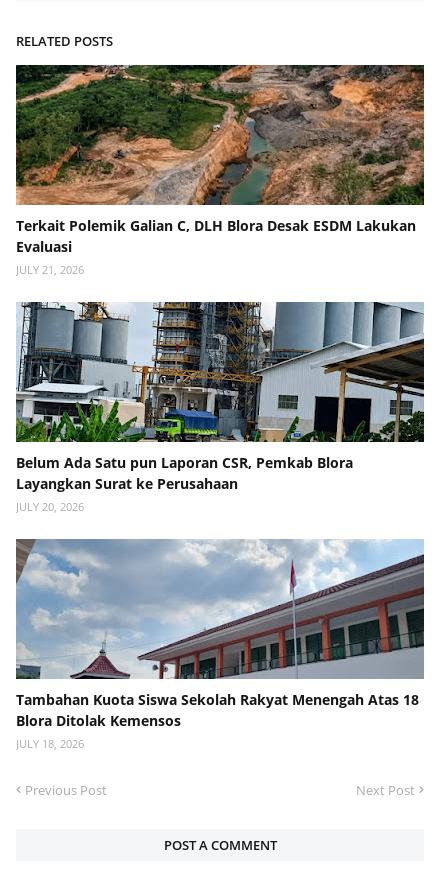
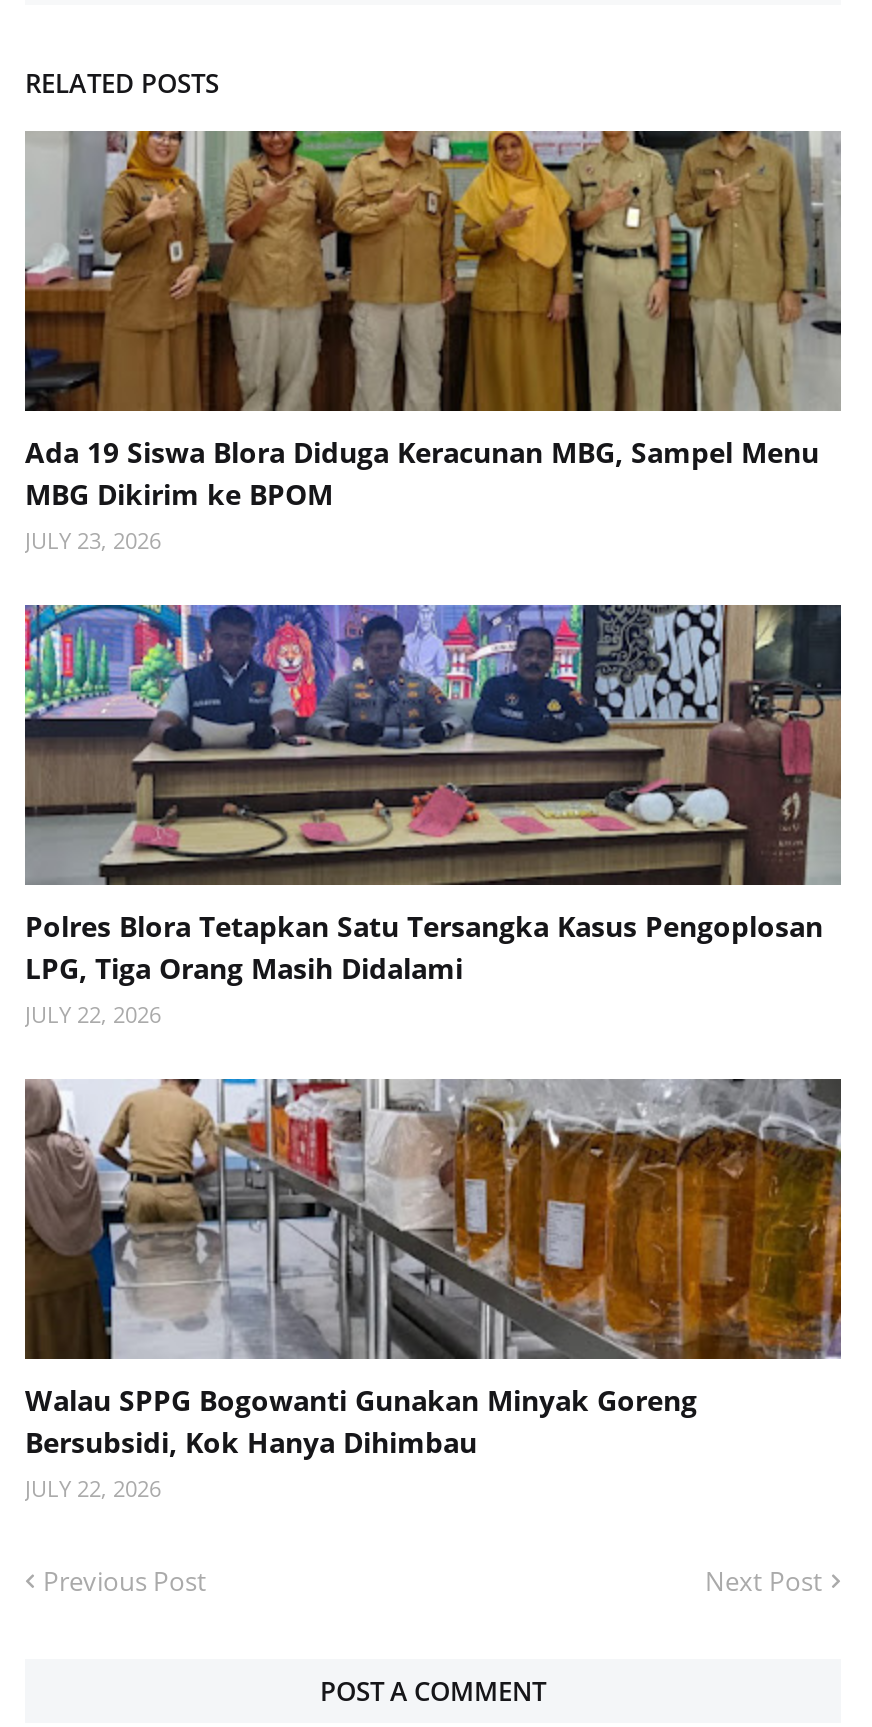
- [image]
- Terkait Polemik Galian C, DLH Blora Desak ESDM Lakukan
- Evaluasi
- JULY 21, 2026
+ [image]
+ Ada 19 Siswa Blora Diduga Keracunan MBG, Sampel Menu
+ MBG Dikirim ke BPOM
+ JULY 23, 2026

- [image]
- Belum Ada Satu pun Laporan CSR, Pemkab Blora
- Layangkan Surat ke Perusahaan
- JULY 20, 2026
+ [image]
+ Polres Blora Tetapkan Satu Tersangka Kasus Pengoplosan
+ LPG, Tiga Orang Masih Didalami
+ JULY 22, 2026

- [image]
- Tambahan Kuota Siswa Sekolah Rakyat Menengah Atas 18
- Blora Ditolak Kemensos
- JULY 18, 2026
+ [image]
+ Walau SPPG Bogowanti Gunakan Minyak Goreng
+ Bersubsidi, Kok Hanya Dihimbau
+ JULY 22, 2026
